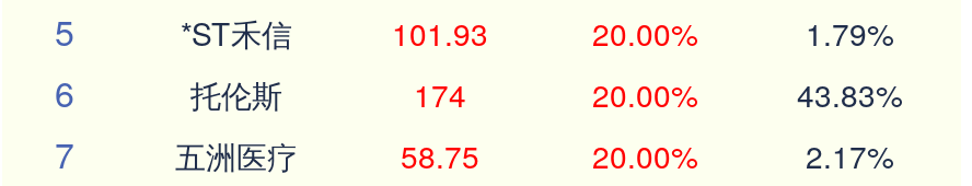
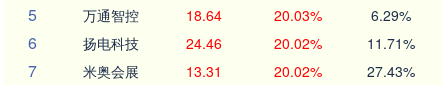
- *ST禾信
- 101.93
- 20.00%
- 1.79%
+ 万通智控
+ 18.64
+ 20.03%
+ 6.29%

- 托伦斯
- 174
- 20.00%
- 43.83%
+ 扬电科技
+ 24.46
+ 20.02%
+ 11.71%

- 五洲医疗
- 58.75
- 20.00%
- 2.17%
+ 米奥会展
+ 13.31
+ 20.02%
+ 27.43%
